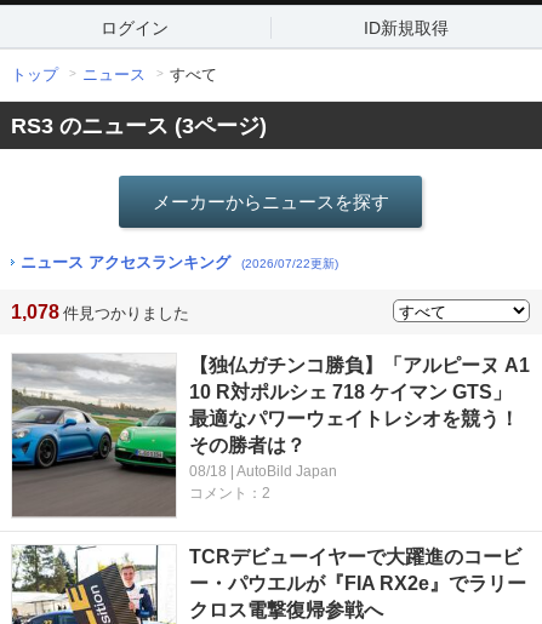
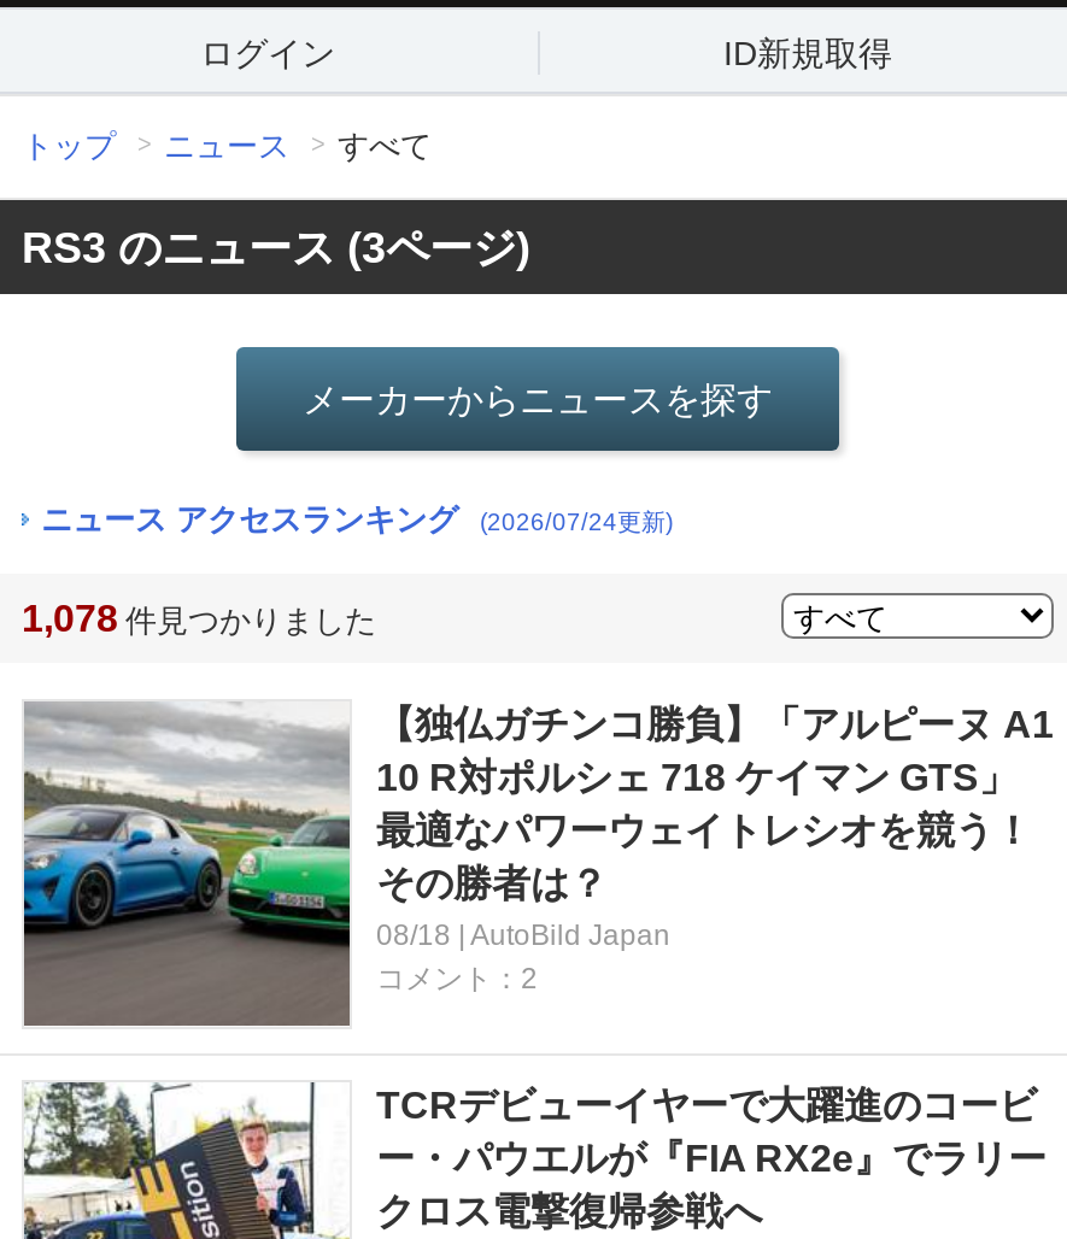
- ニュース アクセスランキング (2026/07/22更新)
+ ニュース アクセスランキング (2026/07/24更新)
